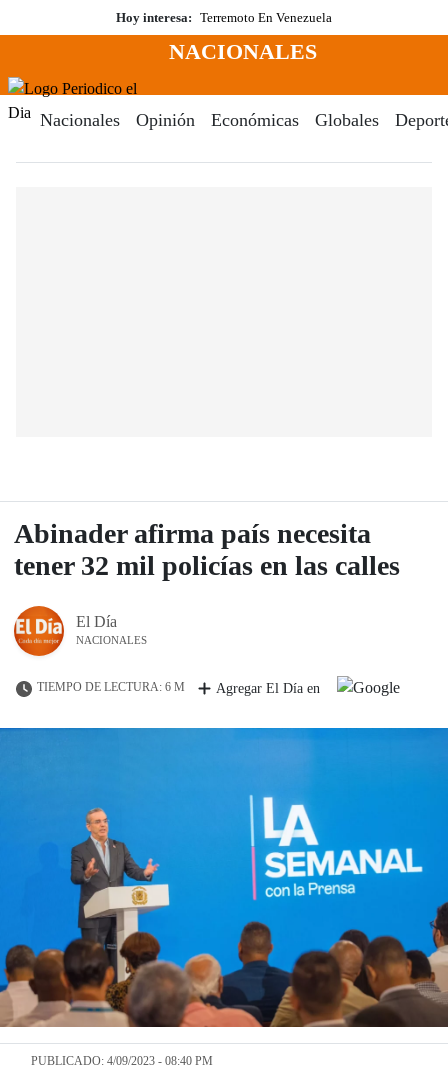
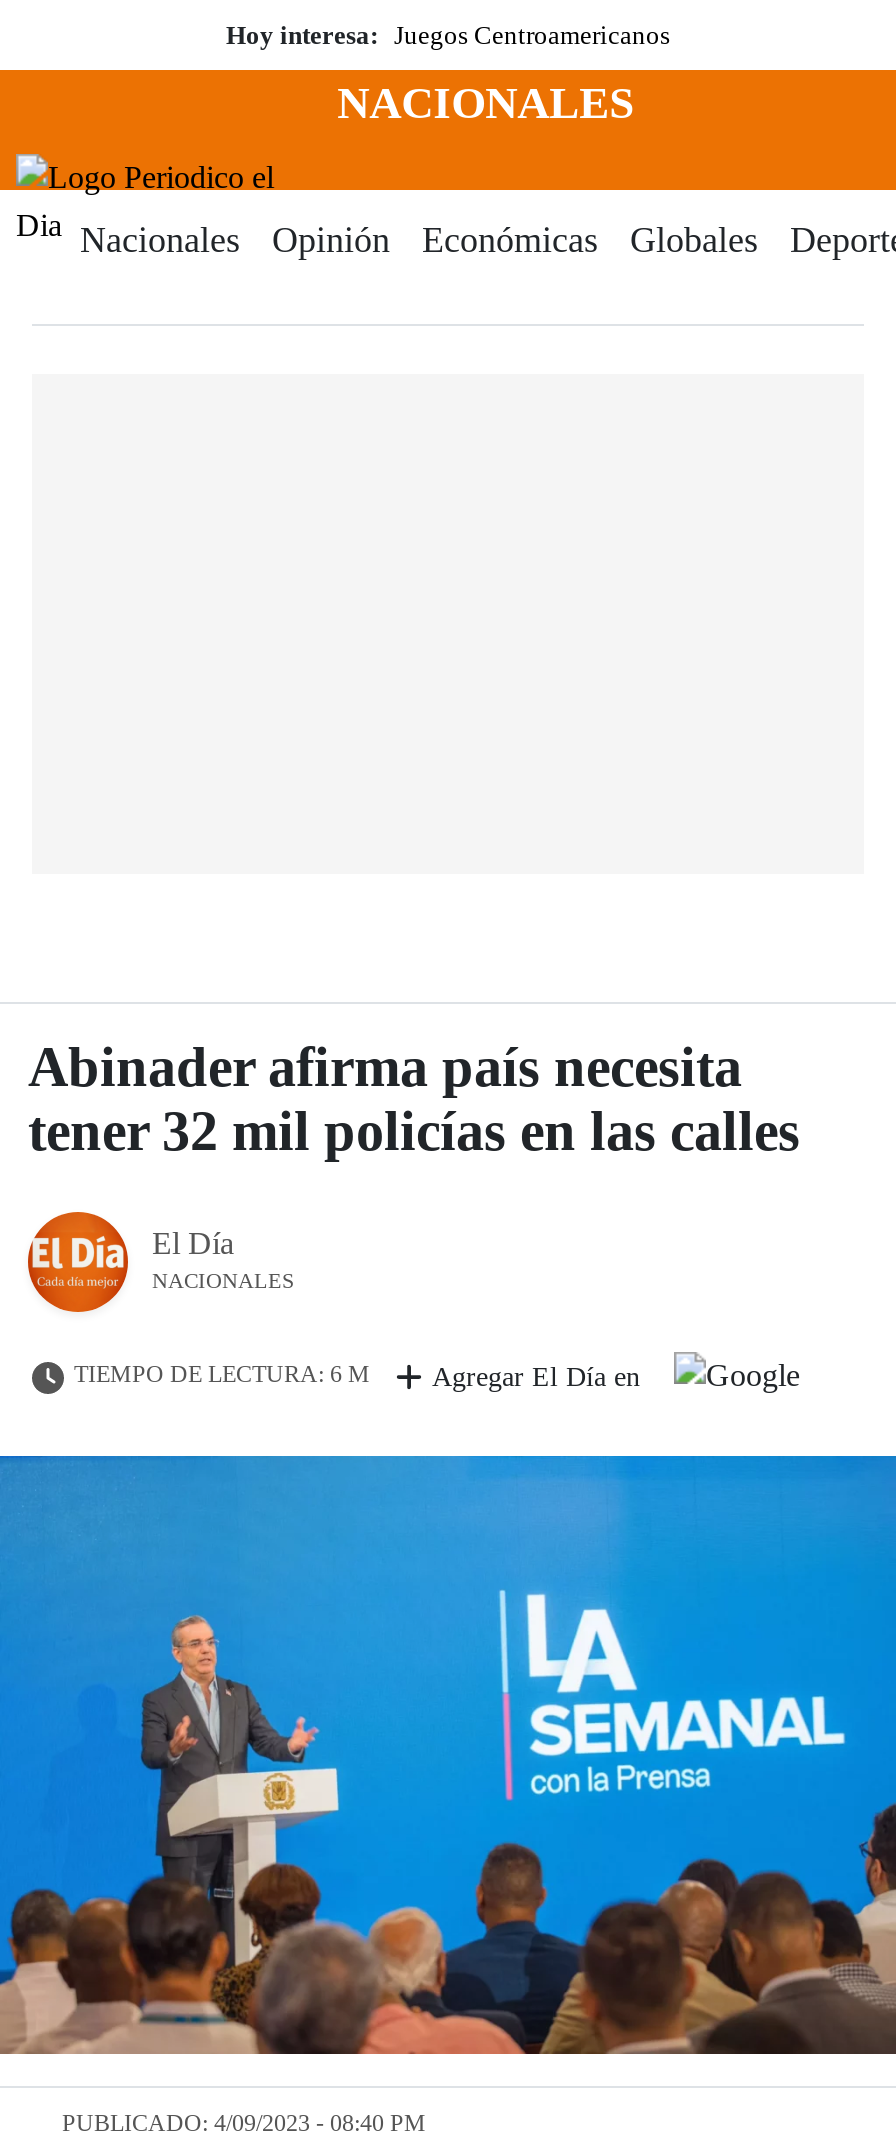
- Hoy interesa: Terremoto En Venezuela
+ Hoy interesa: Juegos Centroamericanos
